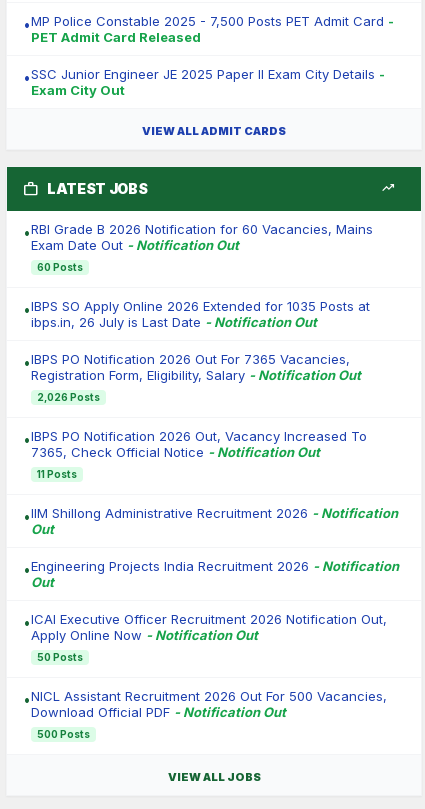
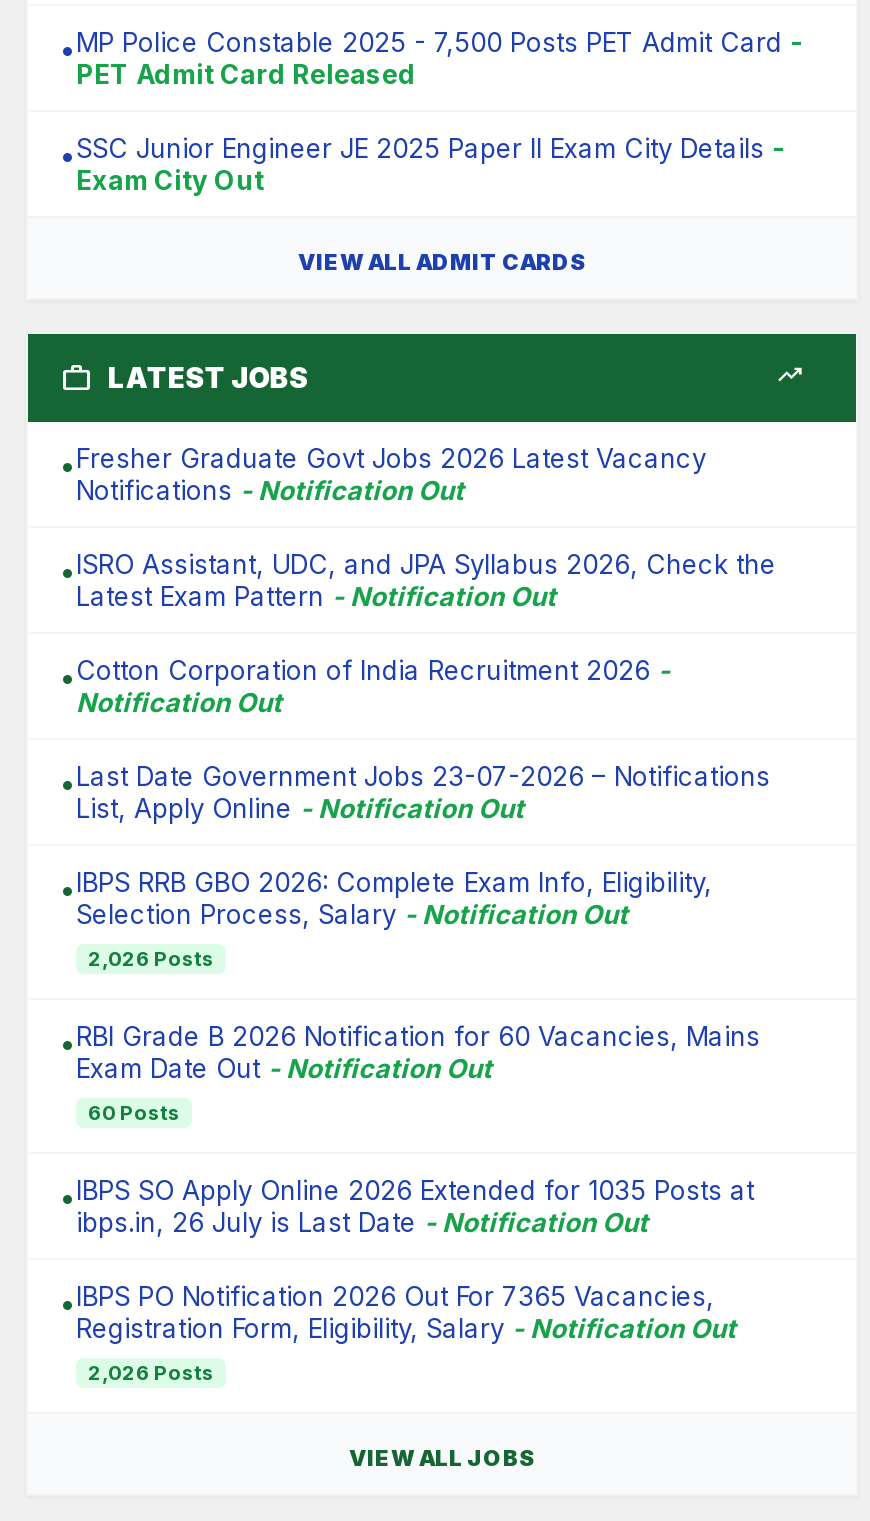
+ •Fresher Graduate Govt Jobs 2026 Latest Vacancy
+ Notifications - Notification Out
+ •ISRO Assistant, UDC, and JPA Syllabus 2026, Check the
+ Latest Exam Pattern - Notification Out
+ •Cotton Corporation of India Recruitment 2026 -
+ Notification Out
+ •Last Date Government Jobs 23-07-2026 – Notifications
+ List, Apply Online - Notification Out
+ •IBPS RRB GBO 2026: Complete Exam Info, Eligibility,
+ Selection Process, Salary - Notification Out
+ 2,026 Posts

moved down: •RBI Grade B 2026 Notification for 60 Vacancies, Mains | Exam Date Out - Notification Out | 60 Posts | •IBPS SO Apply Online 2026 Extended for 1035 Posts at | ibps.in, 26 July is Last Date - Notification Out | •IBPS PO Notification 2026 Out For 7365 Vacancies, | Registration Form, Eligibility, Salary - Notification Out | 2,026 Posts

- •IBPS PO Notification 2026 Out, Vacancy Increased To
- 7365, Check Official Notice - Notification Out
- 11 Posts
- •IIM Shillong Administrative Recruitment 2026 - Notification
- Out
- •Engineering Projects India Recruitment 2026 - Notification
- Out
- •ICAI Executive Officer Recruitment 2026 Notification Out,
- Apply Online Now - Notification Out
- 50 Posts
- •NICL Assistant Recruitment 2026 Out For 500 Vacancies,
- Download Official PDF - Notification Out
- 500 Posts
